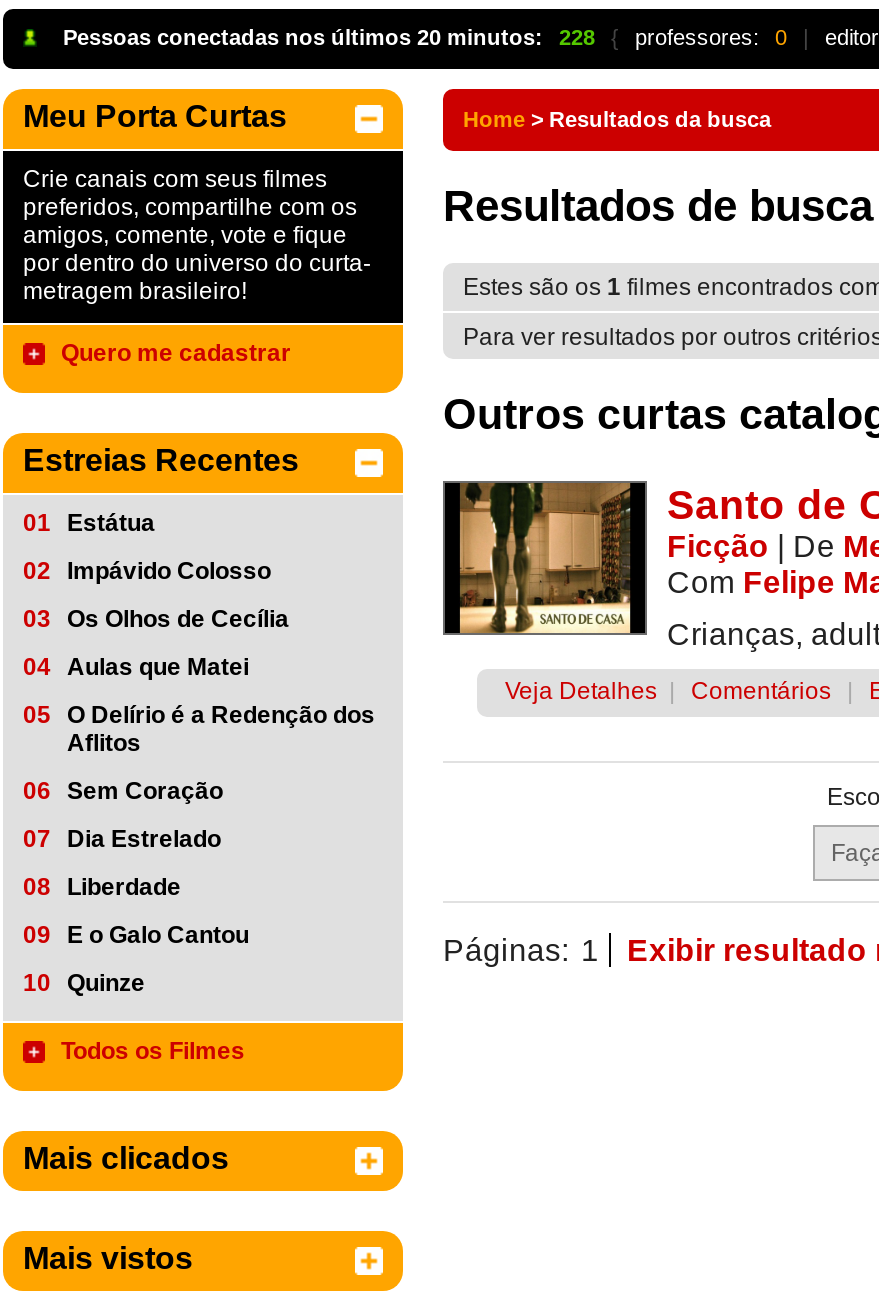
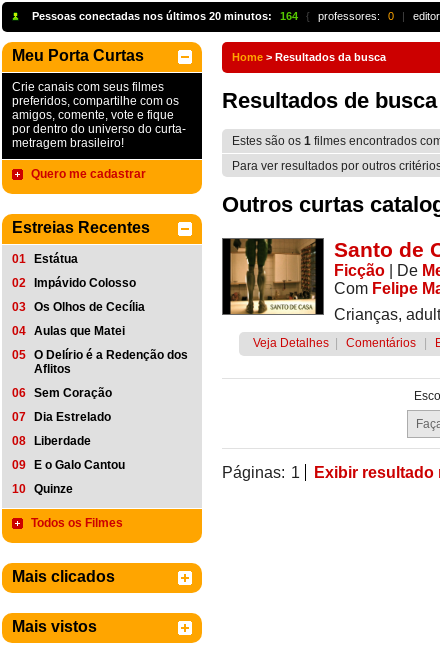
- 228
+ 164
